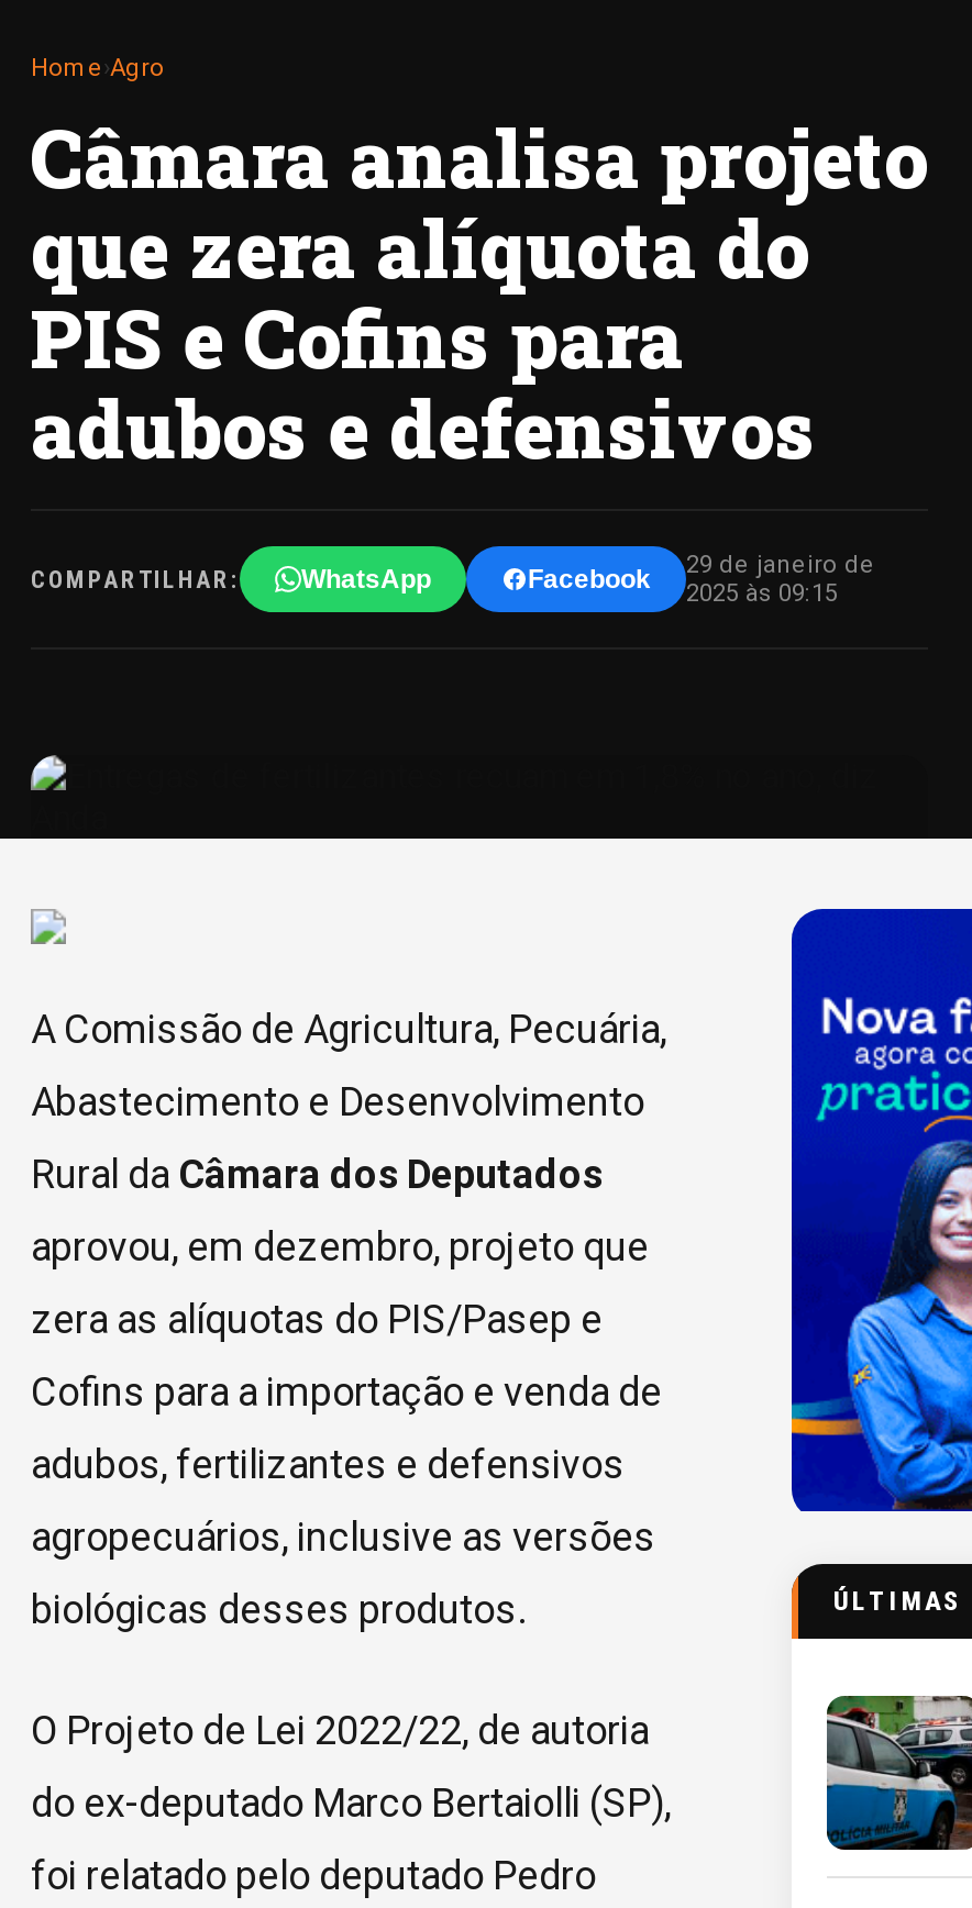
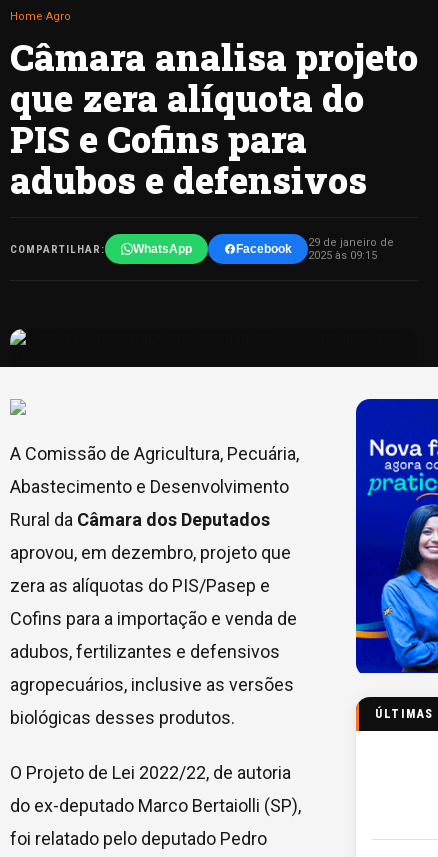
- [image]
